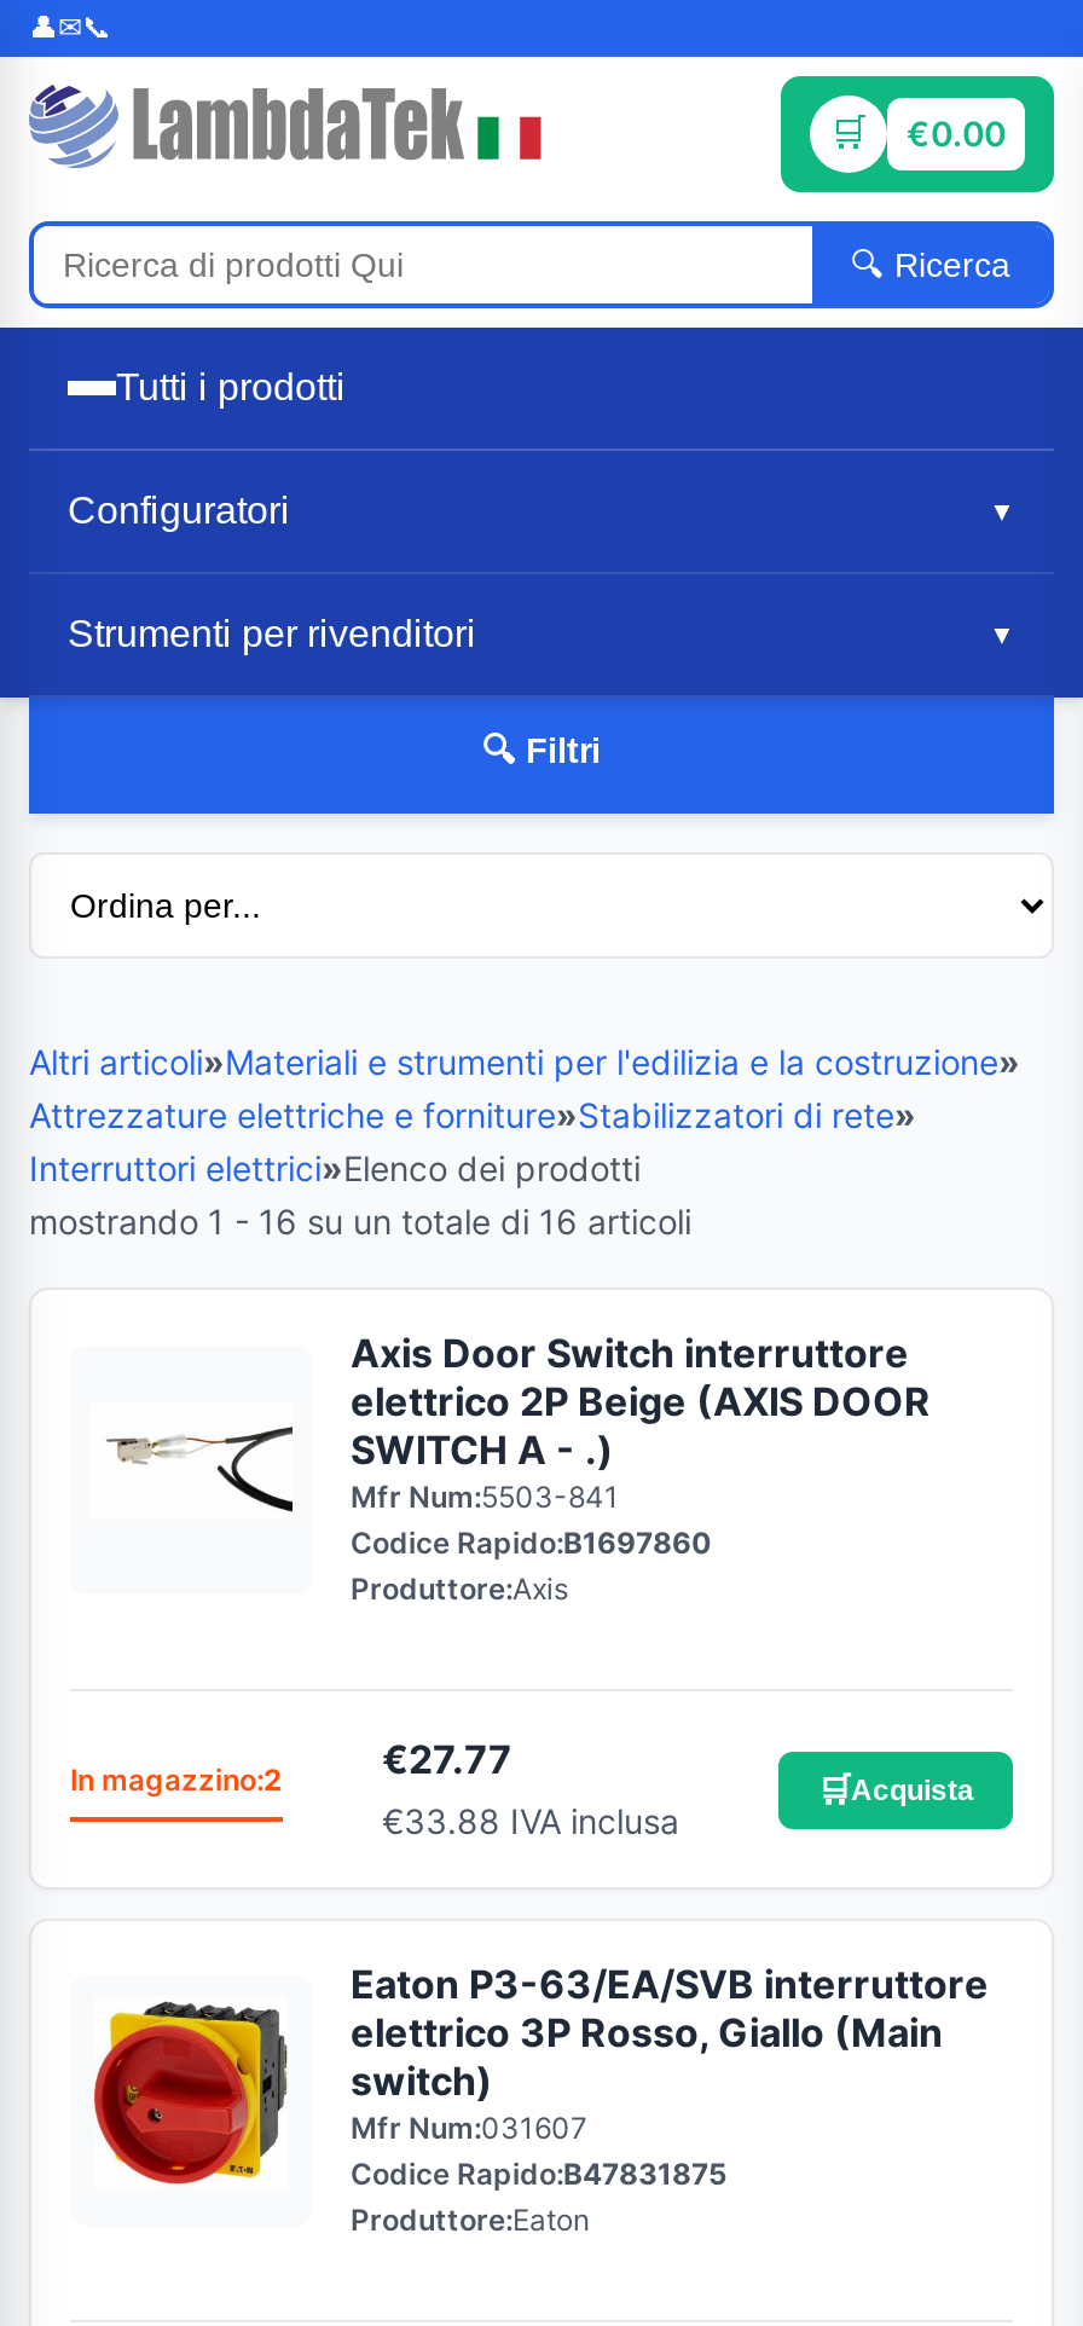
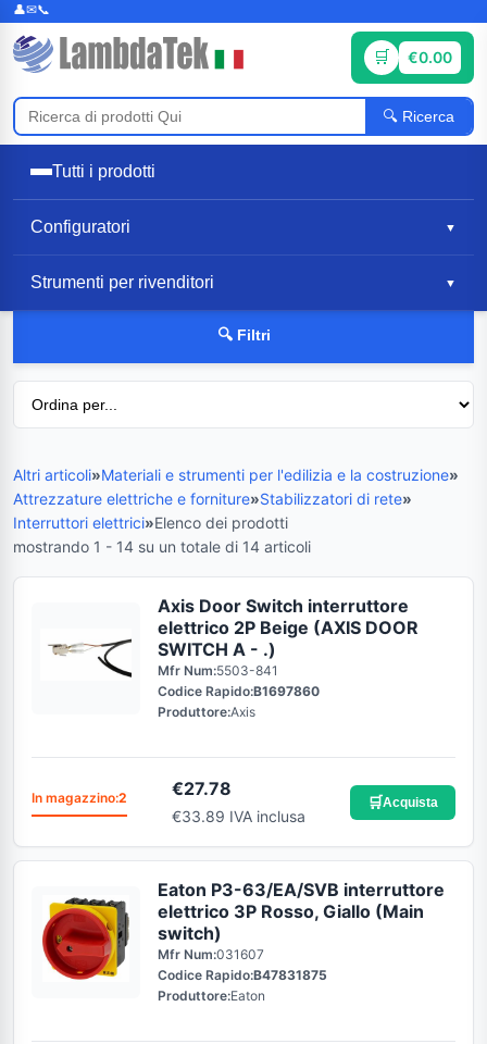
- mostrando 1 - 16 su un totale di 16 articoli
+ mostrando 1 - 14 su un totale di 14 articoli

- €27.77
+ €27.78

- €33.88 IVA inclusa
+ €33.89 IVA inclusa
